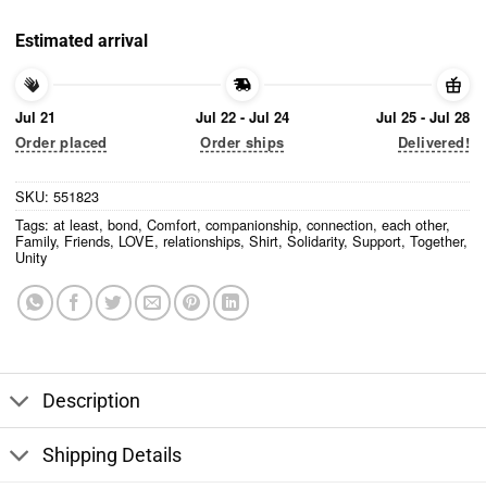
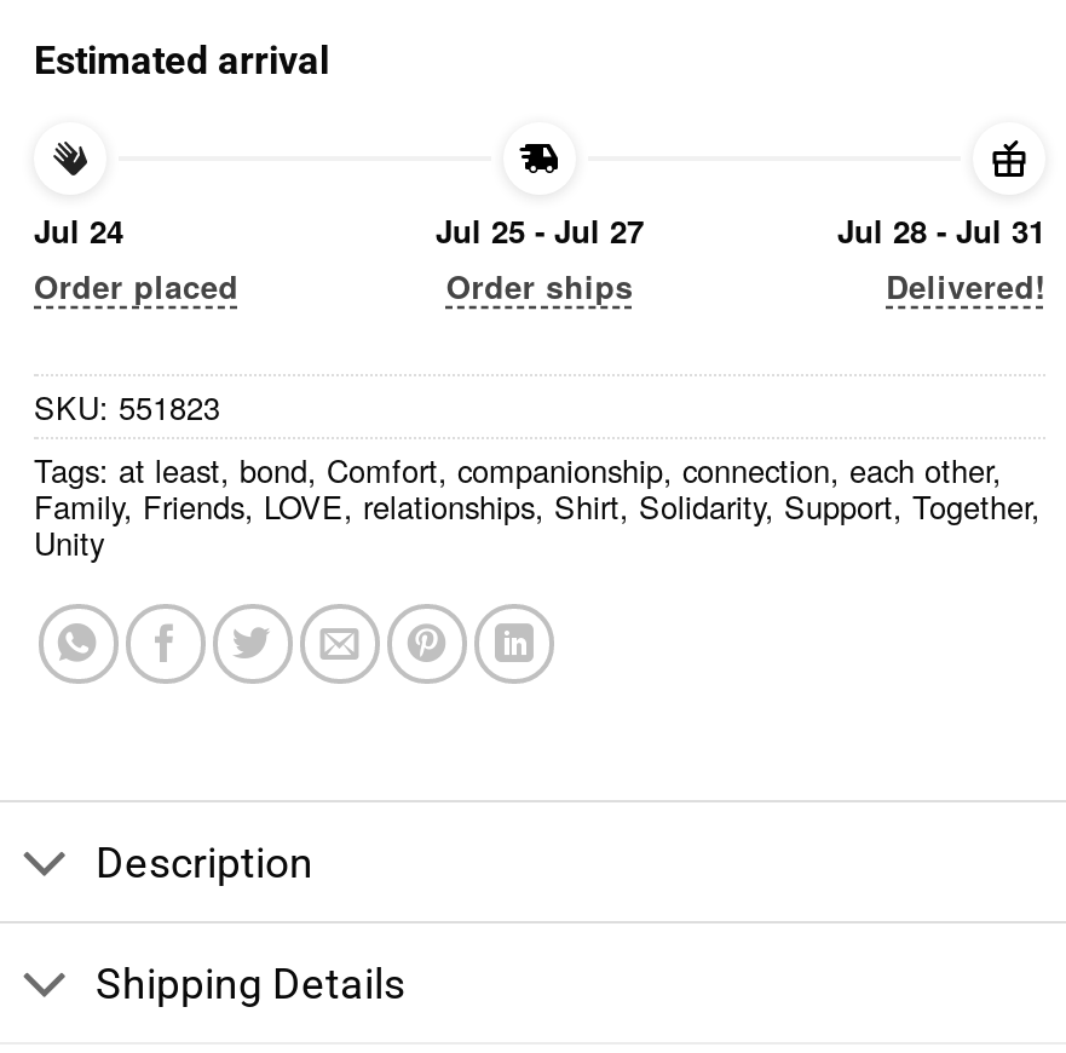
- Jul 21
+ Jul 24

- Jul 22 - Jul 24
+ Jul 25 - Jul 27

- Jul 25 - Jul 28
+ Jul 28 - Jul 31
